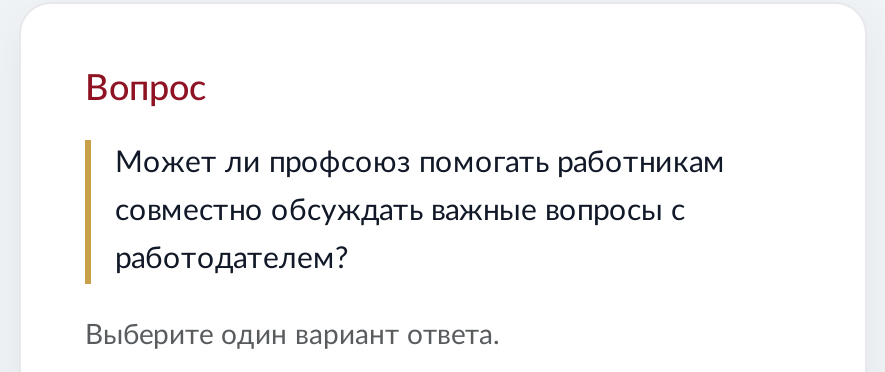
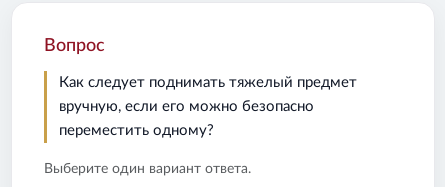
- Может ли профсоюз помогать работникам
+ Как следует поднимать тяжелый предмет

- совместно обсуждать важные вопросы с
+ вручную, если его можно безопасно

- работодателем?
+ переместить одному?
